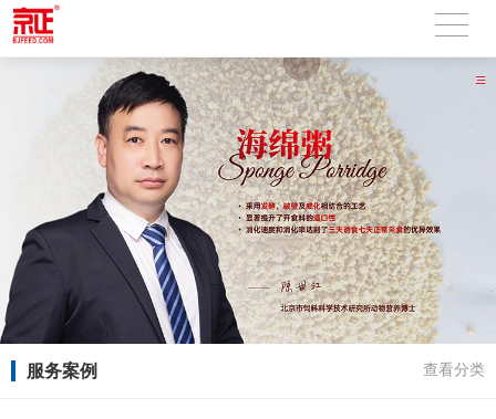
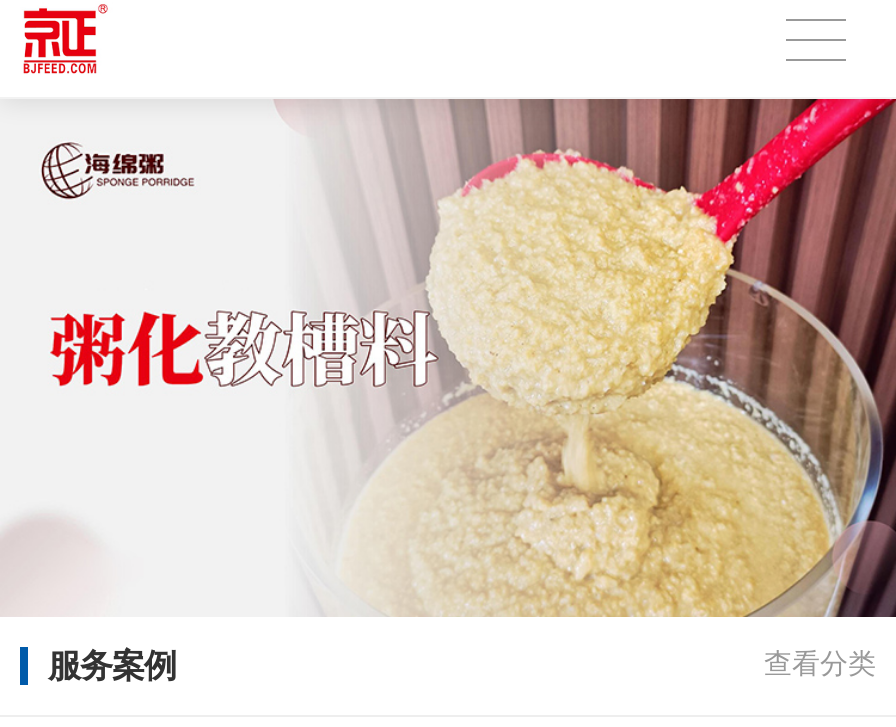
- [image]
+ [image]
